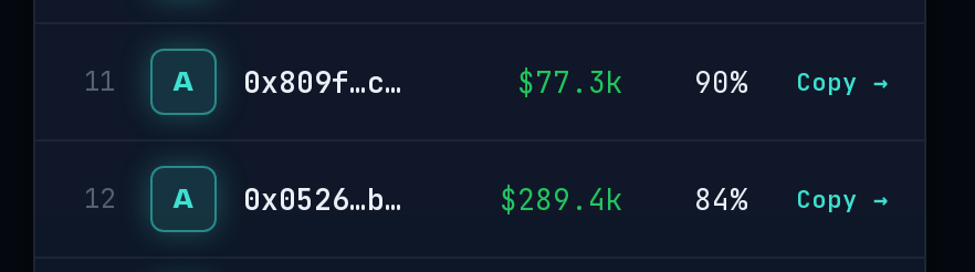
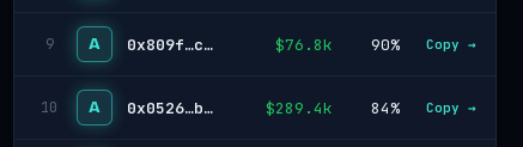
- 11 A
+ 9 A

- $77.3k
+ $76.8k

- 12 A
+ 10 A
